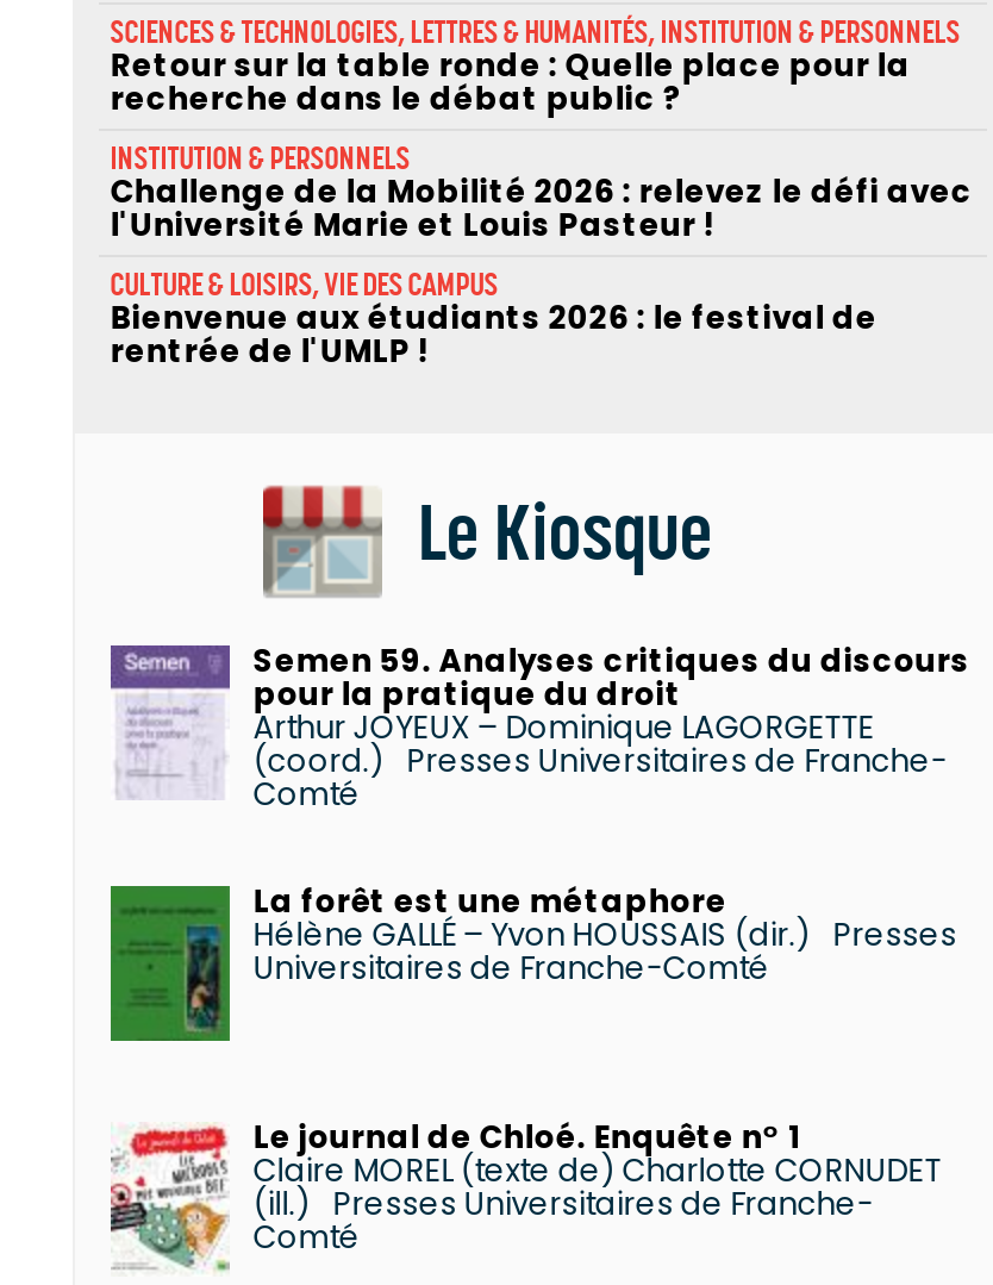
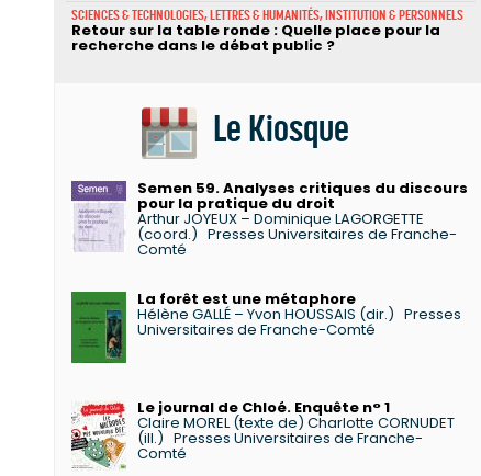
- INSTITUTION & PERSONNELS
- Challenge de la Mobilité 2026 : relevez le défi avec
- l'Université Marie et Louis Pasteur !
- CULTURE & LOISIRS, VIE DES CAMPUS
- Bienvenue aux étudiants 2026 : le festival de
- rentrée de l'UMLP !
